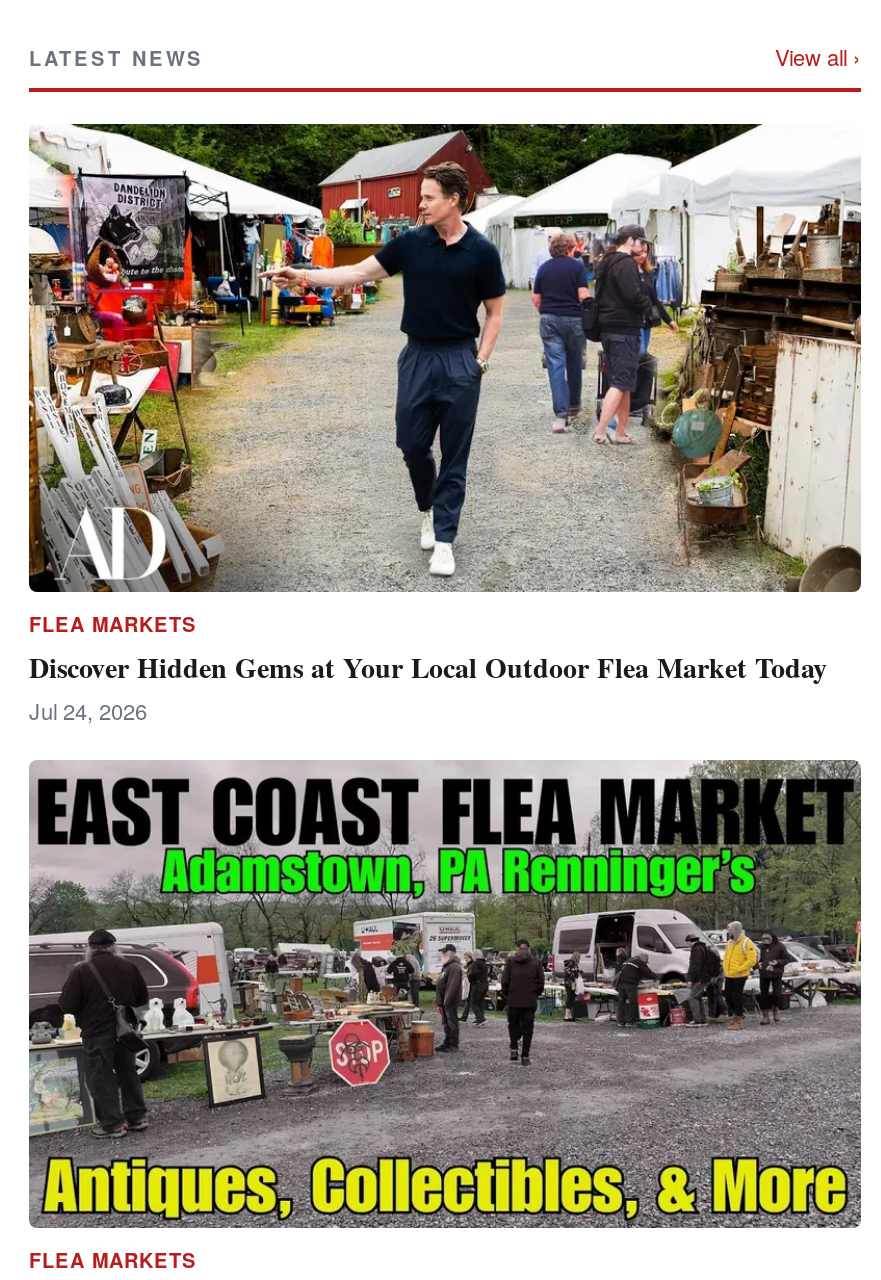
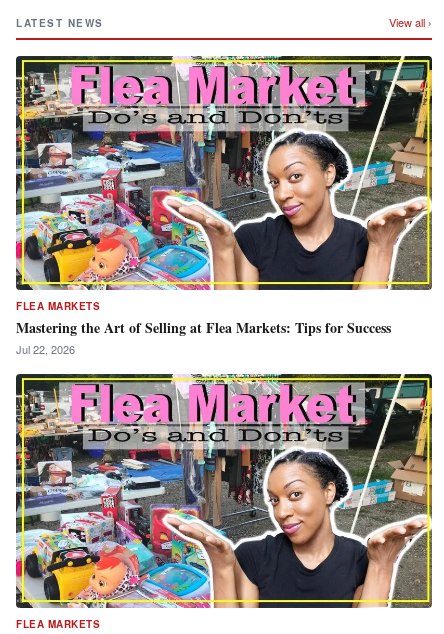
- [image]
- Discover Hidden Gems at Your Local Outdoor Flea Market Today
- Jul 24, 2026
+ [image]
+ Mastering the Art of Selling at Flea Markets: Tips for Success
+ Jul 22, 2026

- [image]
+ [image]
